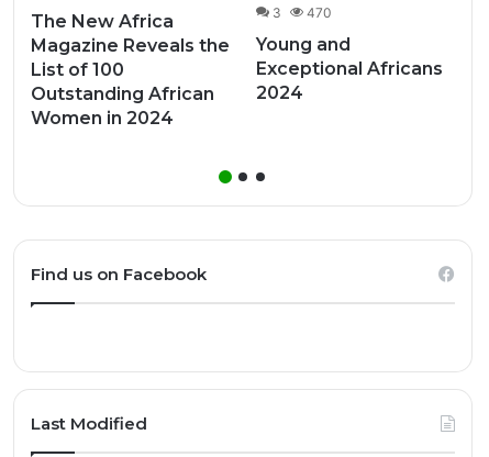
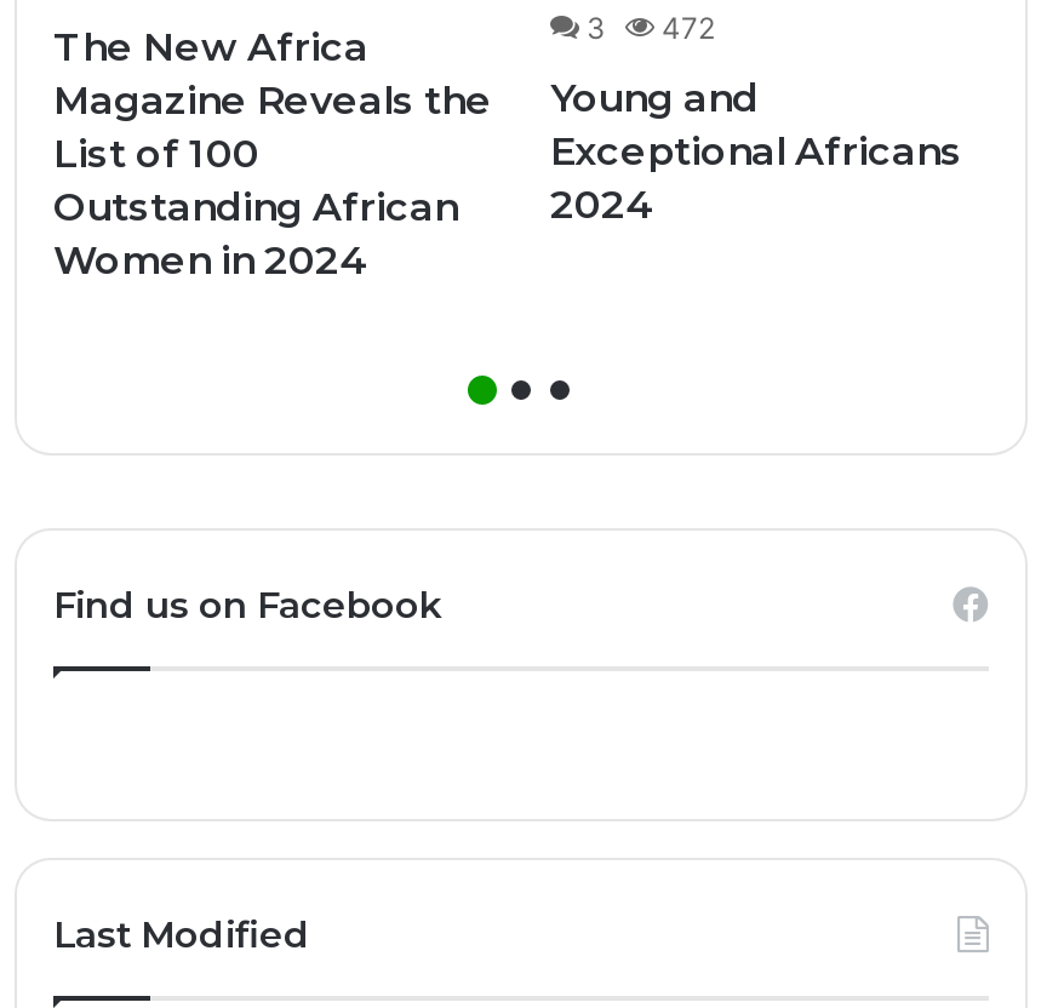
- 3 470
+ 3 472
